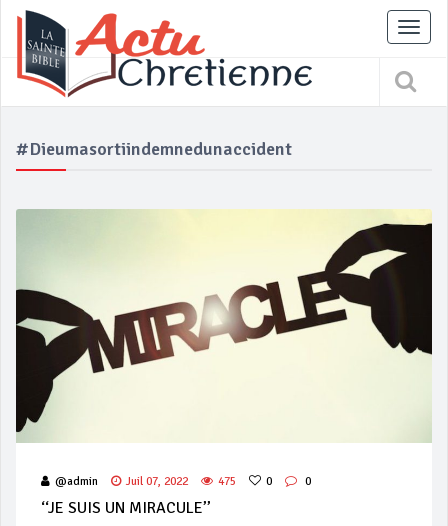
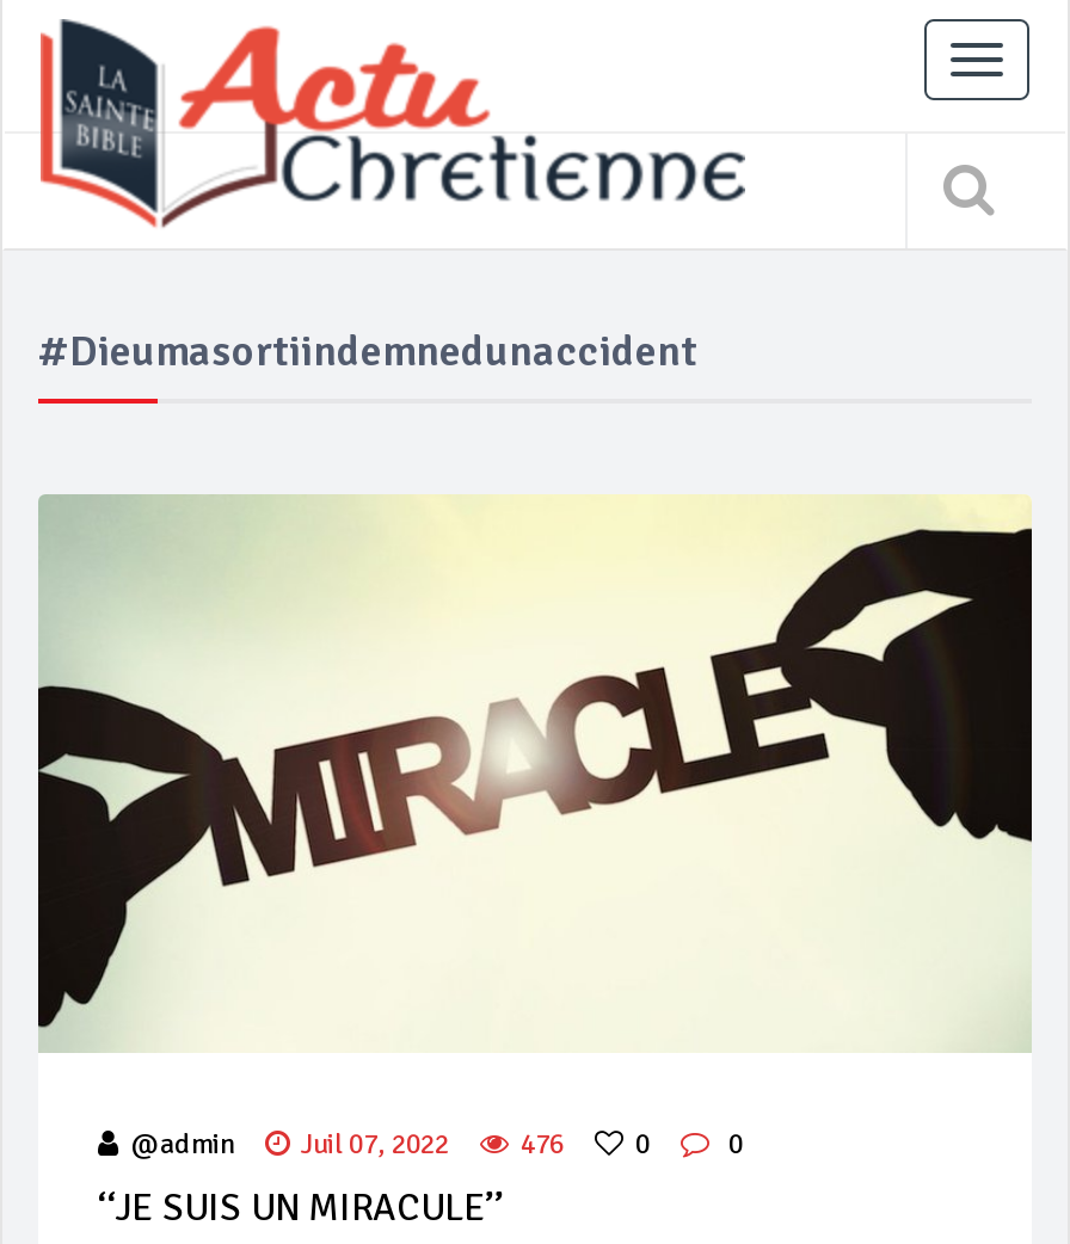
- @admin Juil 07, 2022 475 0
+ @admin Juil 07, 2022 476 0
